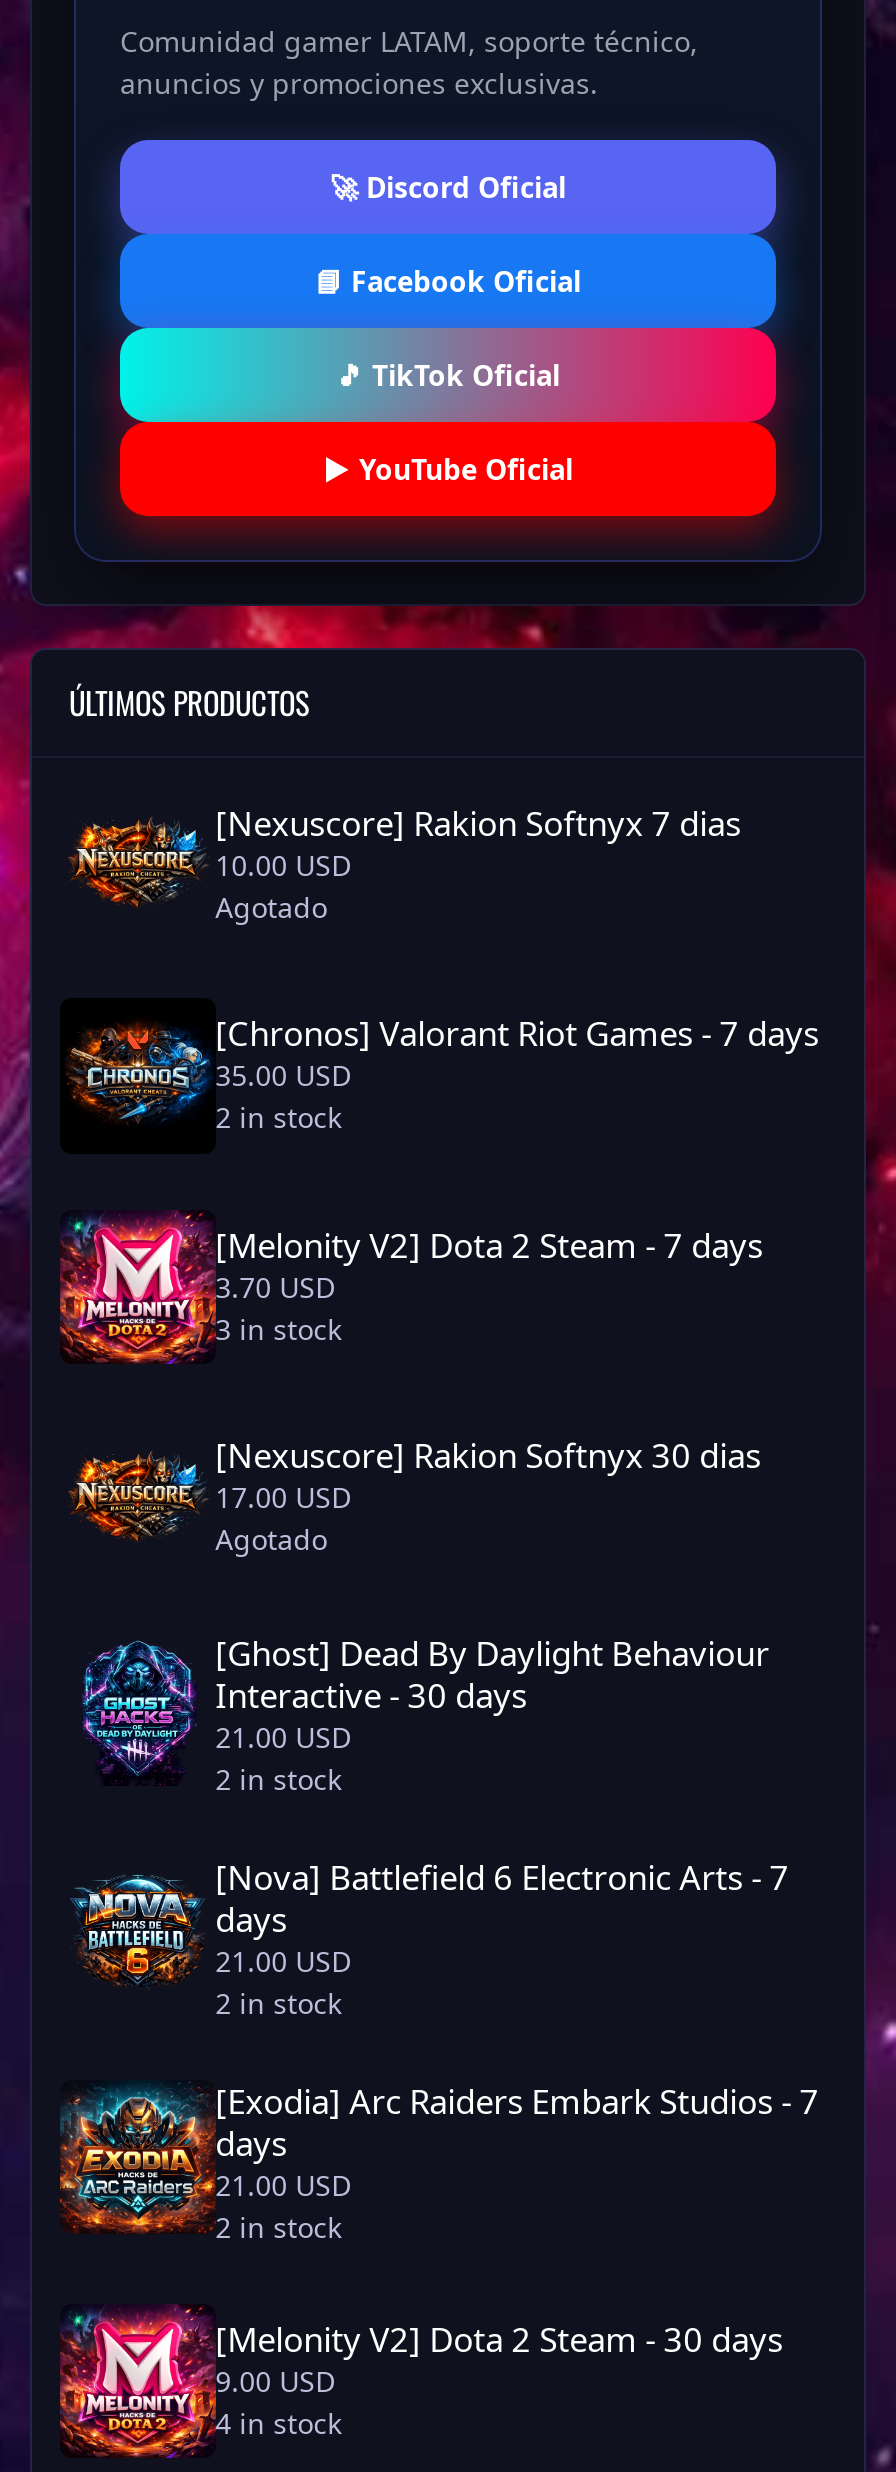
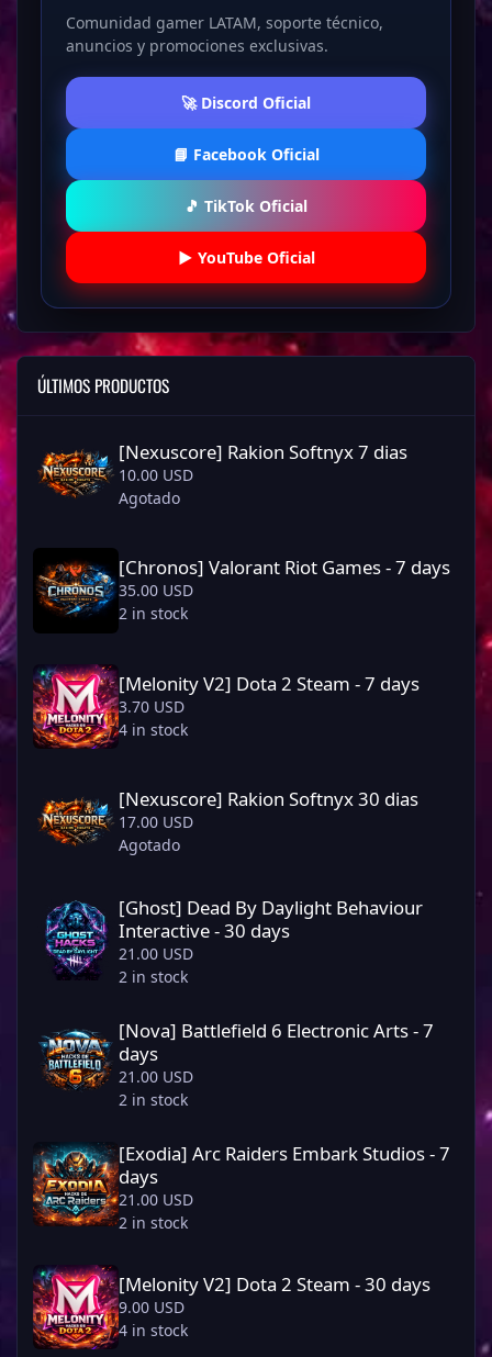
- 3 in stock
+ 4 in stock
